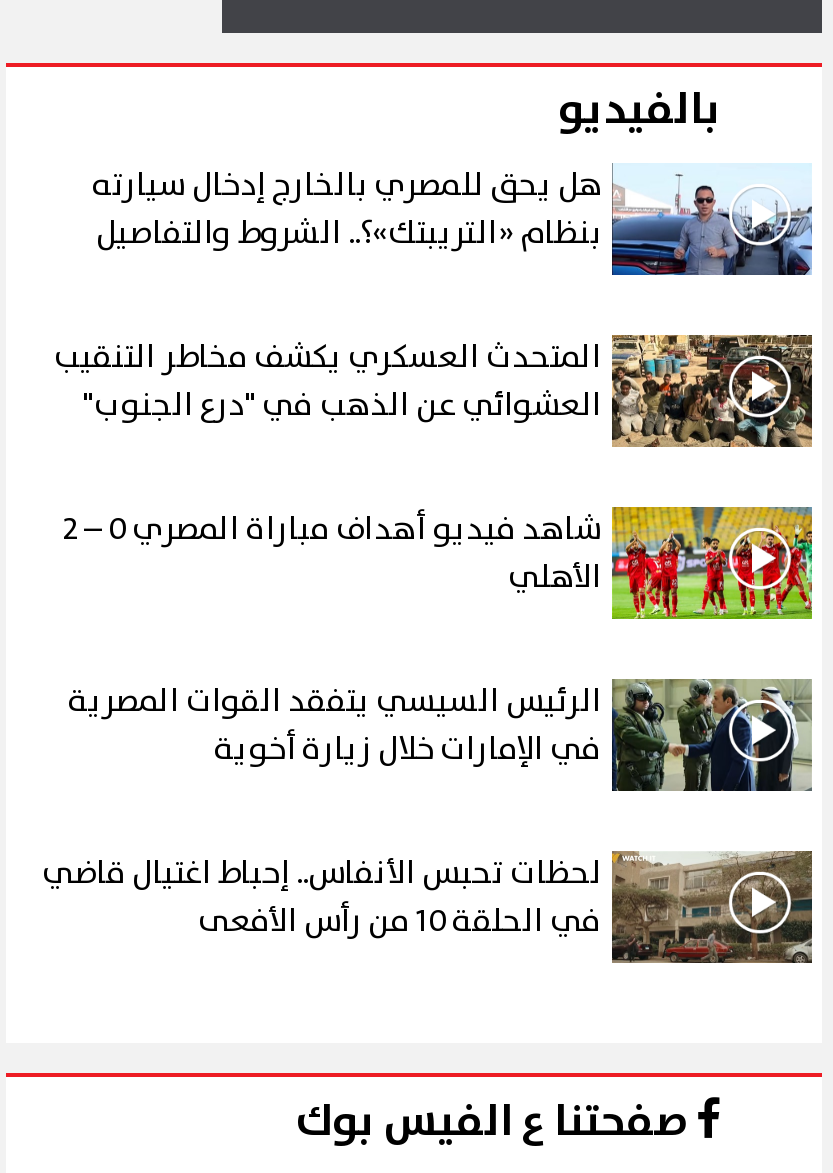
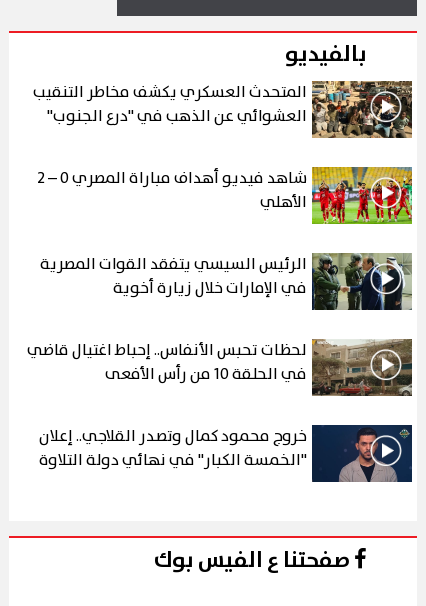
- [image]
- هل يحق للمصري بالخارج إدخال سيارته
- بنظام «التريبتك»؟.. الشروط والتفاصيل

moved up: [image] | المتحدث العسكري يكشف مخاطر التنقيب | العشوائي عن الذهب في "درع الجنوب" | الأهلي | الرئيس السيسي يتفقد القوات المصرية | في الإمارات خلال زيارة أخوية | لحظات تحبس الأنفاس.. إحباط اغتيال قاضي

moved up: [image]

+ [image]
+ خروج محمود كمال وتصدر القلاجي.. إعلان
+ "الخمسة الكبار" في نهائي دولة التلاوة
